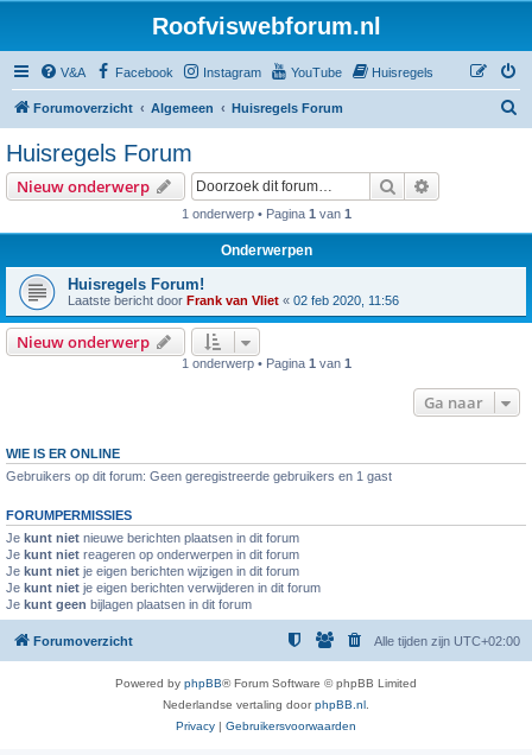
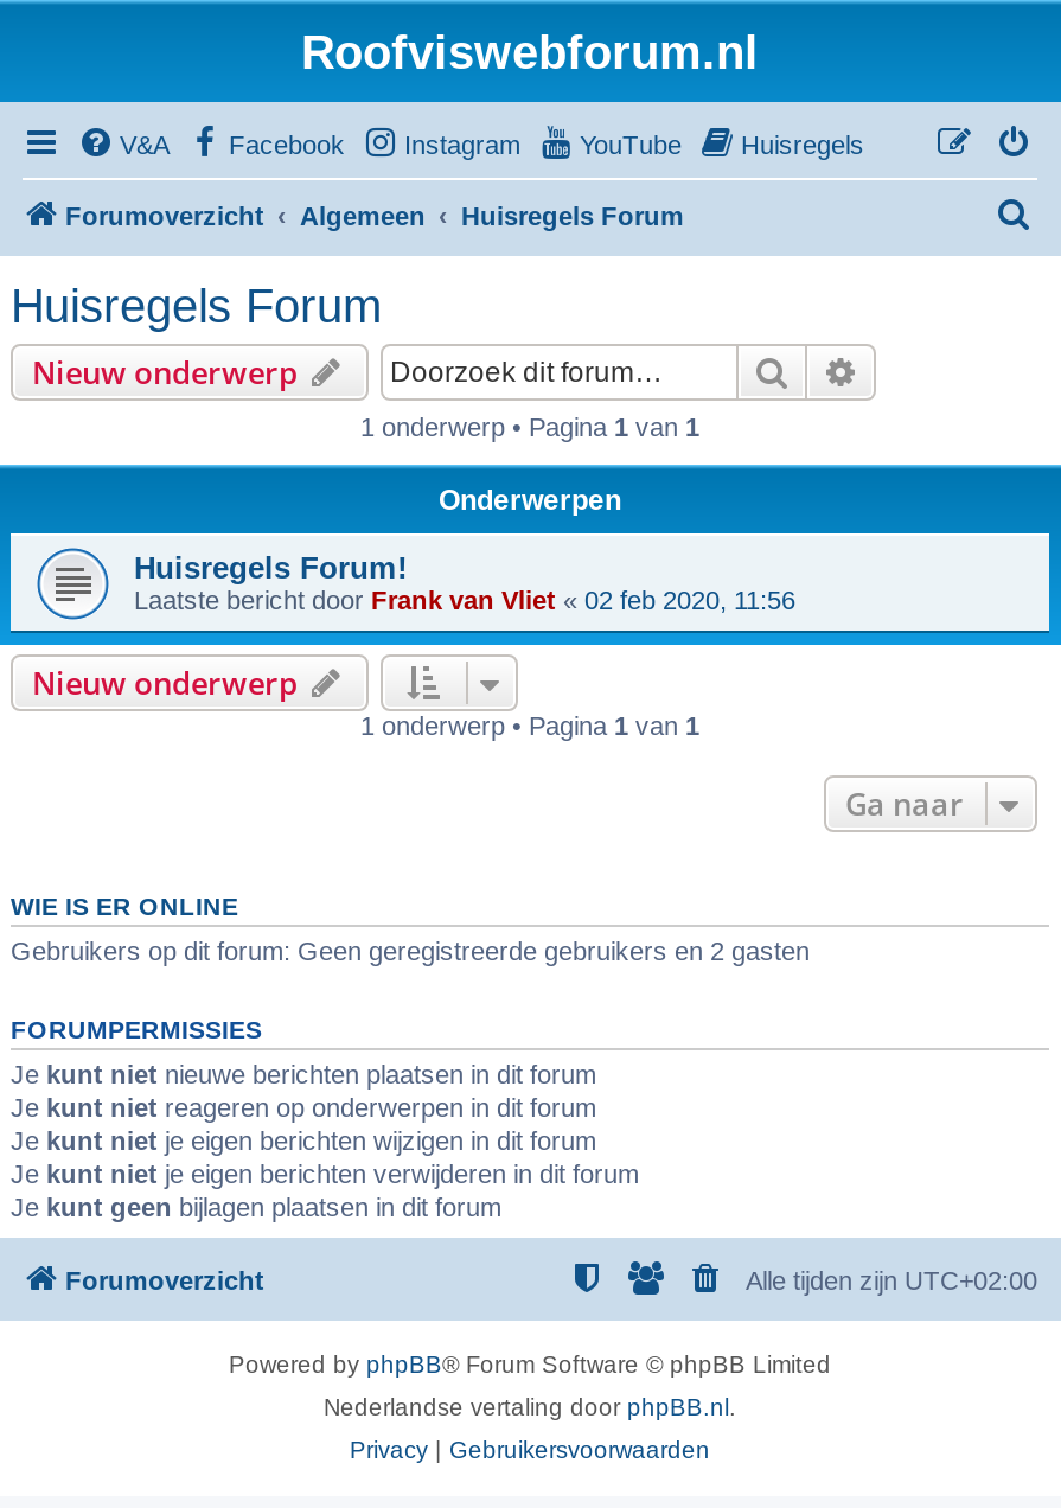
- Gebruikers op dit forum: Geen geregistreerde gebruikers en 1 gast
+ Gebruikers op dit forum: Geen geregistreerde gebruikers en 2 gasten
